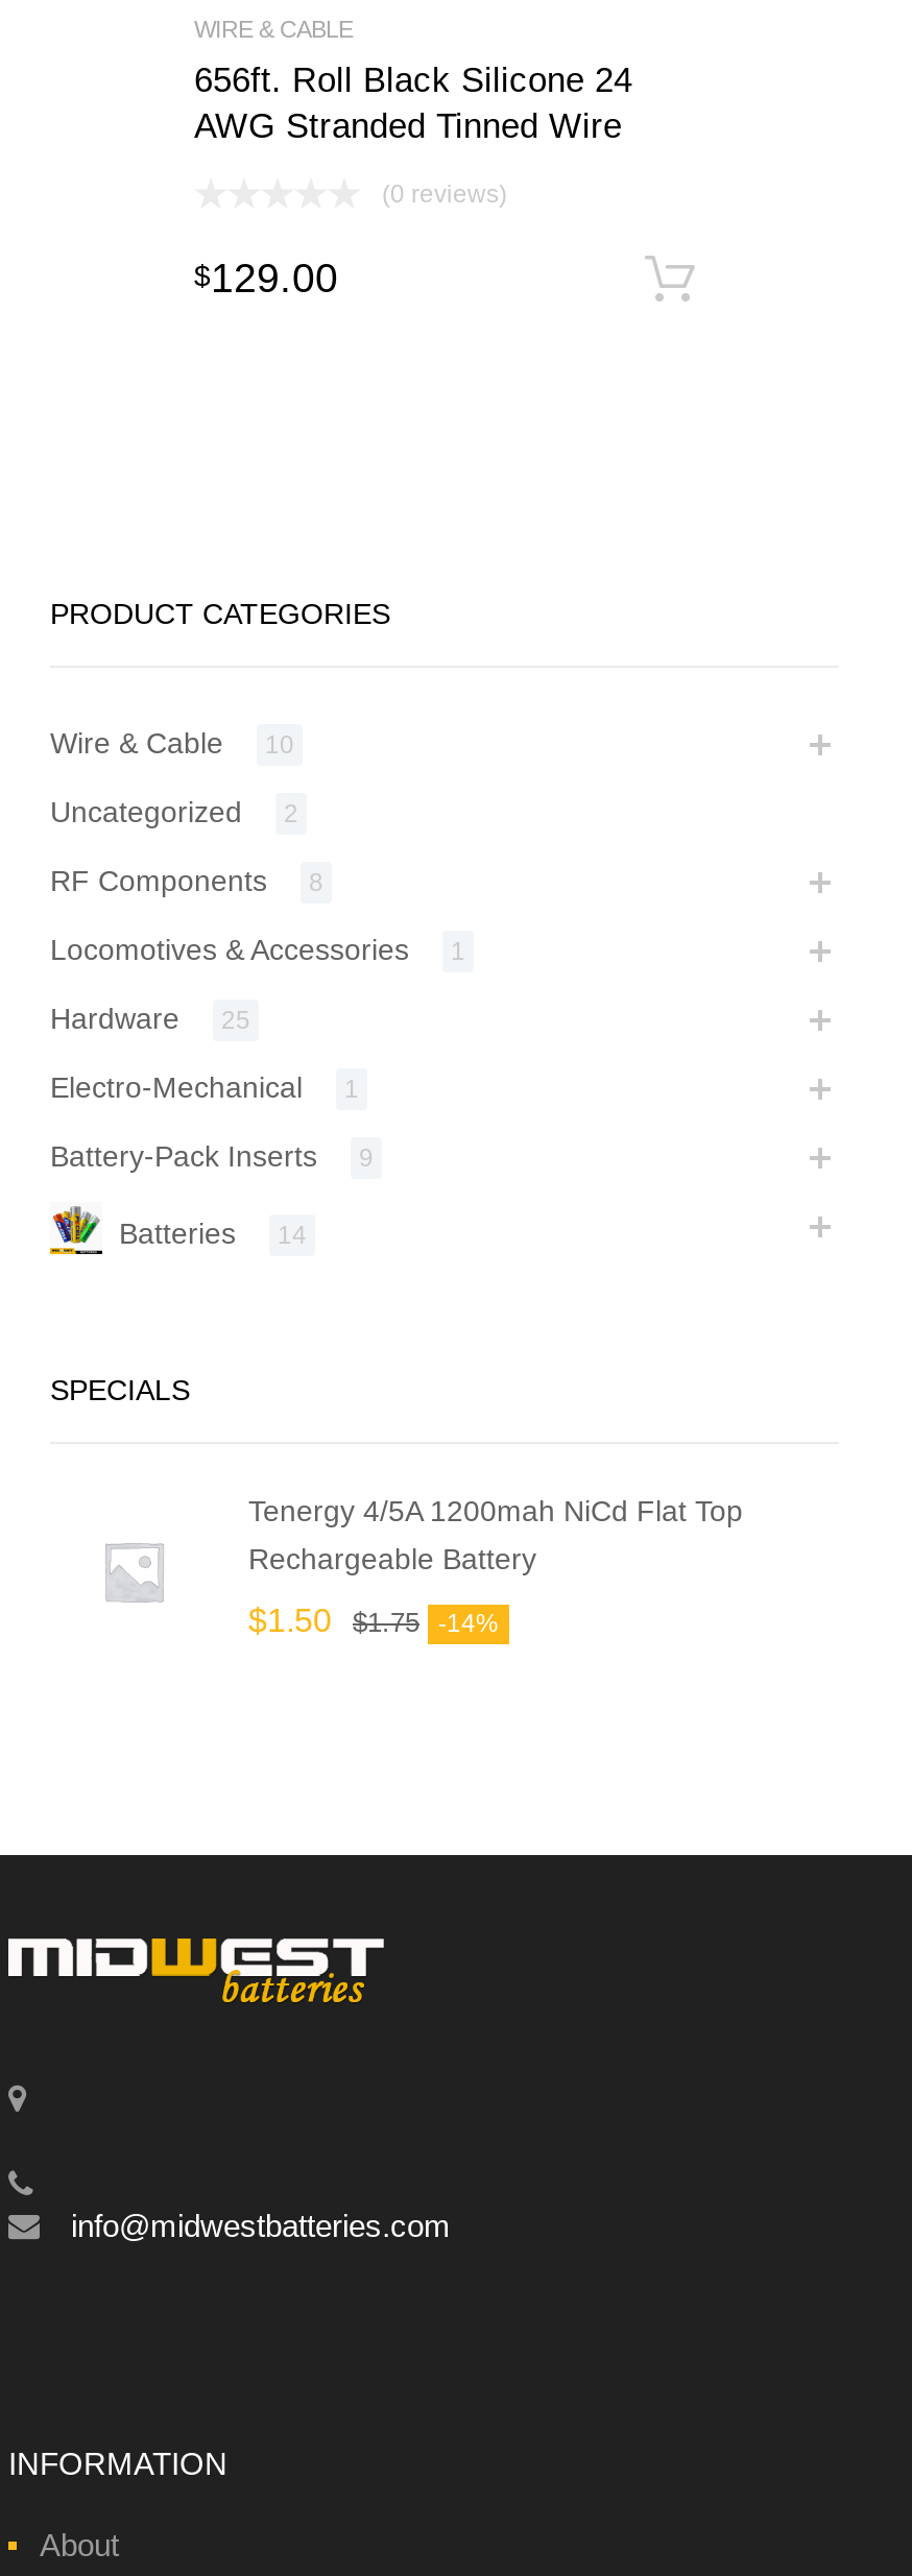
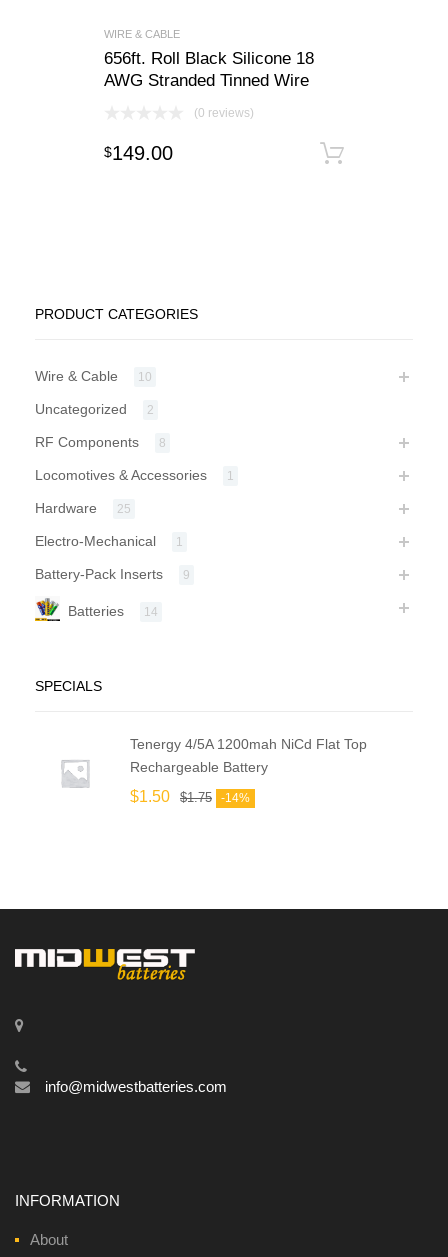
- 656ft. Roll Black Silicone 24
+ 656ft. Roll Black Silicone 18

- $129.00
+ $149.00
